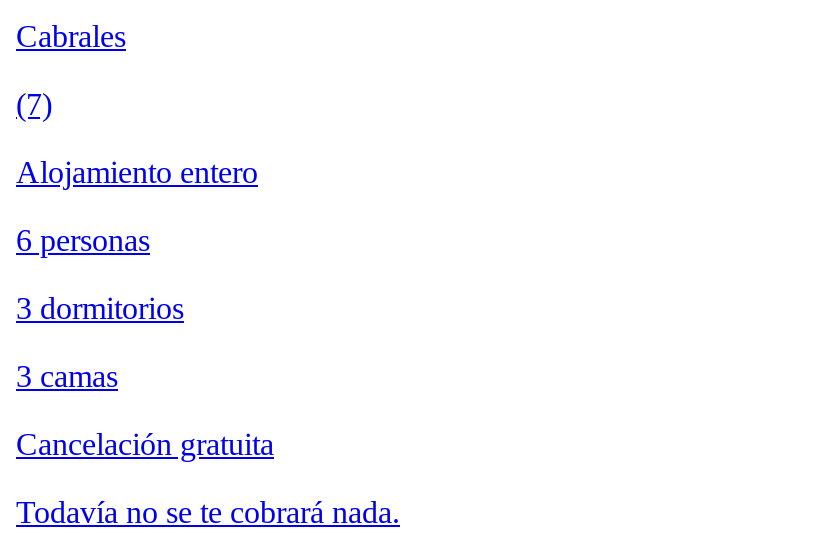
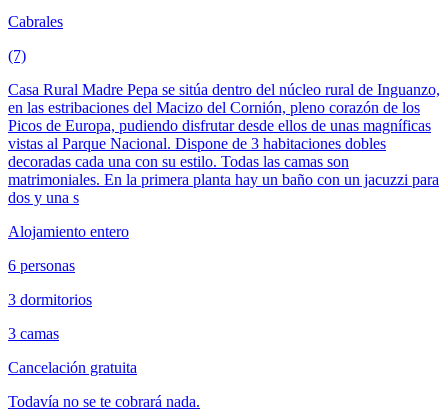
+ Casa Rural Madre Pepa se sitúa dentro del núcleo rural de Inguanzo,
+ en las estribaciones del Macizo del Cornión, pleno corazón de los
+ Picos de Europa, pudiendo disfrutar desde ellos de unas magníficas
+ vistas al Parque Nacional. Dispone de 3 habitaciones dobles
+ decoradas cada una con su estilo. Todas las camas son
+ matrimoniales. En la primera planta hay un baño con un jacuzzi para
+ dos y una s
